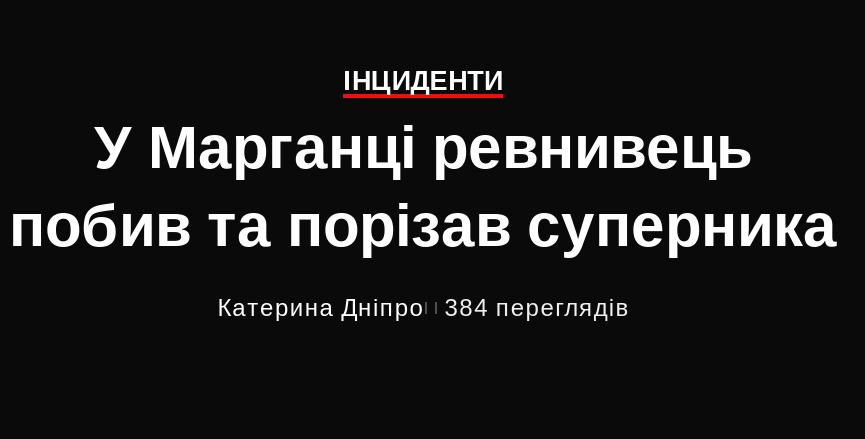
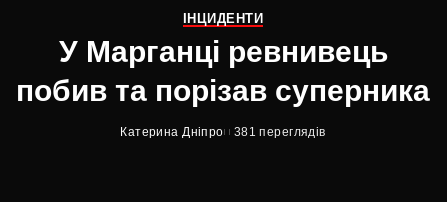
- Катерина Дніпро 384 переглядів
+ Катерина Дніпро 381 переглядів
